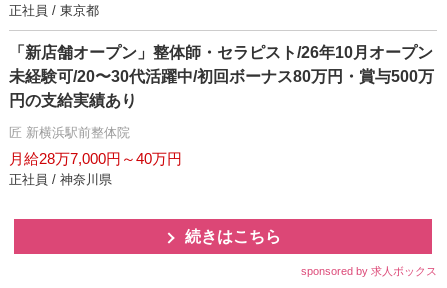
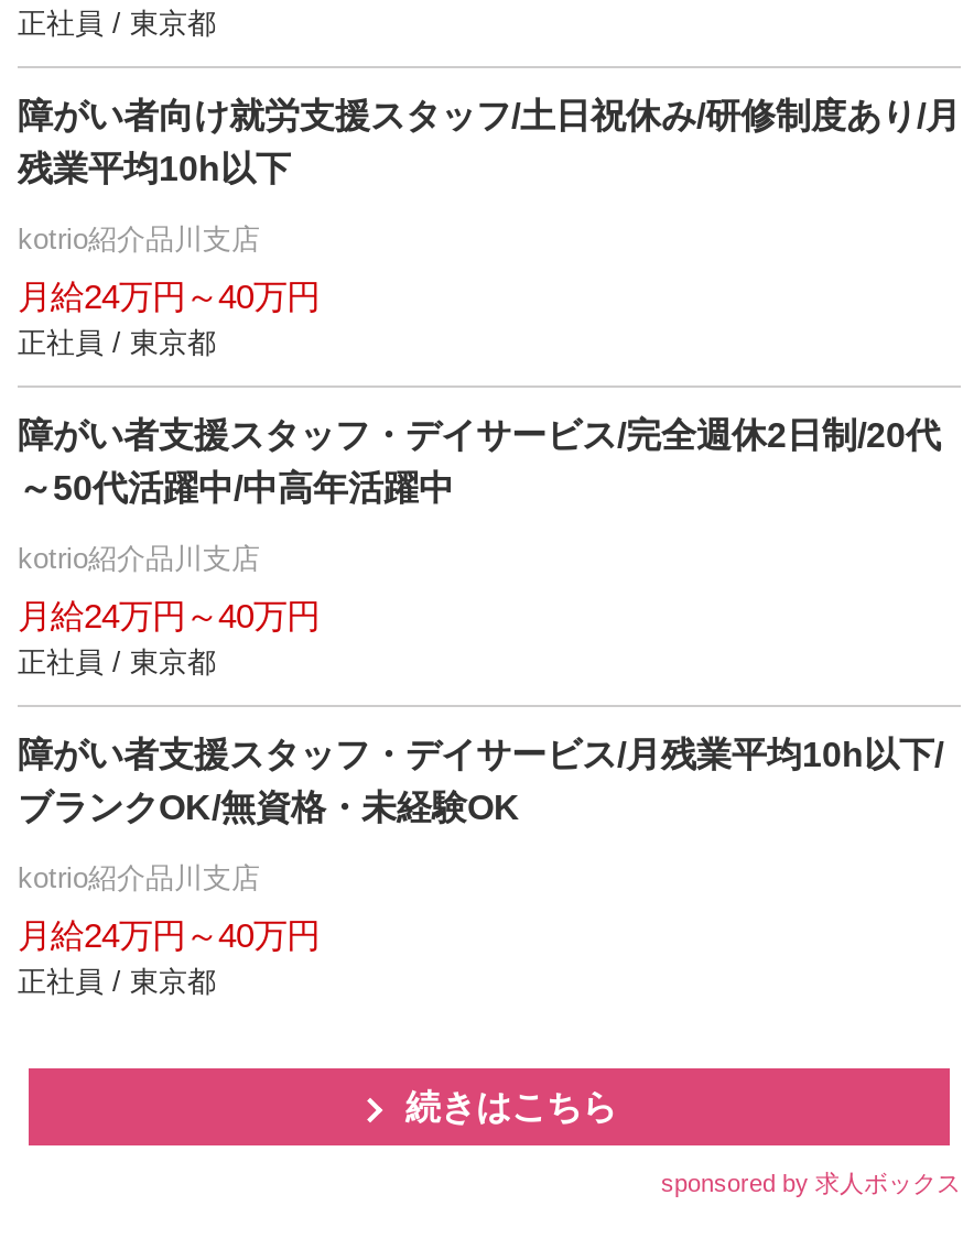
- 「新店舗オープン」整体師・セラピスト/26年10月オープン
- 未経験可/20〜30代活躍中/初回ボーナス80万円・賞与500万
- 円の支給実績あり
- 匠 新横浜駅前整体院
- 月給28万7,000円～40万円
- 正社員 / 神奈川県
+ 障がい者向け就労支援スタッフ/土日祝休み/研修制度あり/月
+ 残業平均10h以下
+ kotrio紹介品川支店
+ 月給24万円～40万円
+ 正社員 / 東京都
+ 障がい者支援スタッフ・デイサービス/完全週休2日制/20代
+ ～50代活躍中/中高年活躍中
+ kotrio紹介品川支店
+ 月給24万円～40万円
+ 正社員 / 東京都
+ 障がい者支援スタッフ・デイサービス/月残業平均10h以下/
+ ブランクOK/無資格・未経験OK
+ kotrio紹介品川支店
+ 月給24万円～40万円
+ 正社員 / 東京都
